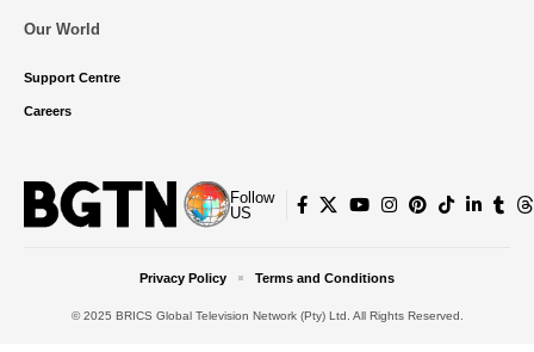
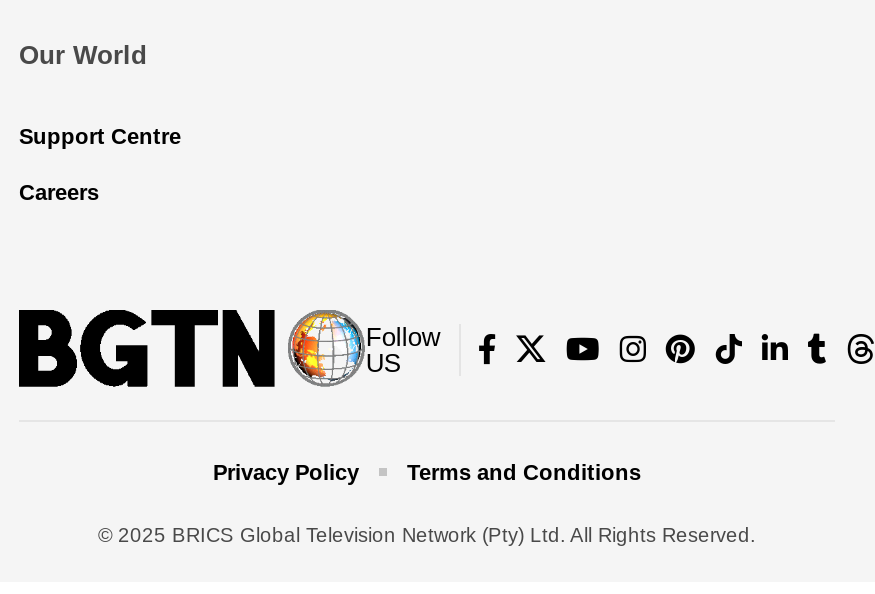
- [image]
+ [image]
